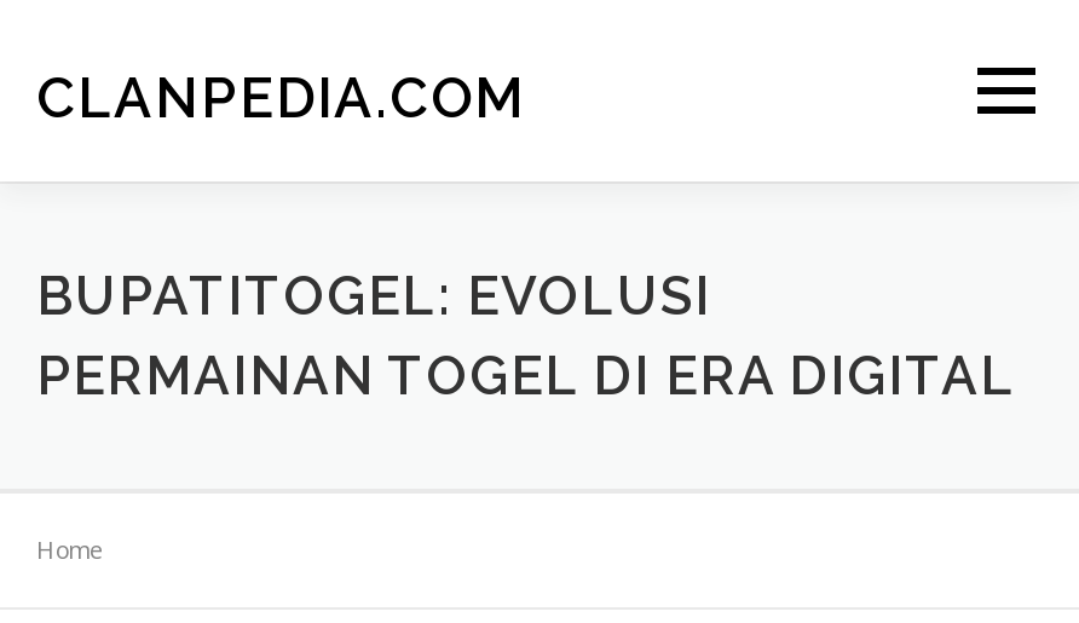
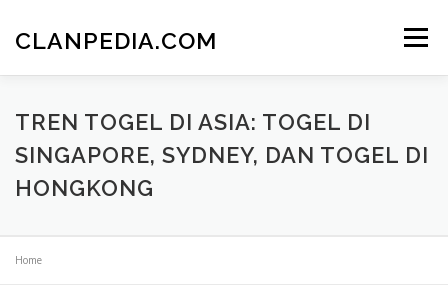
- BUPATITOGEL: EVOLUSI
- PERMAINAN TOGEL DI ERA DIGITAL
+ TREN TOGEL DI ASIA: TOGEL DI
+ SINGAPORE, SYDNEY, DAN TOGEL DI
+ HONGKONG
